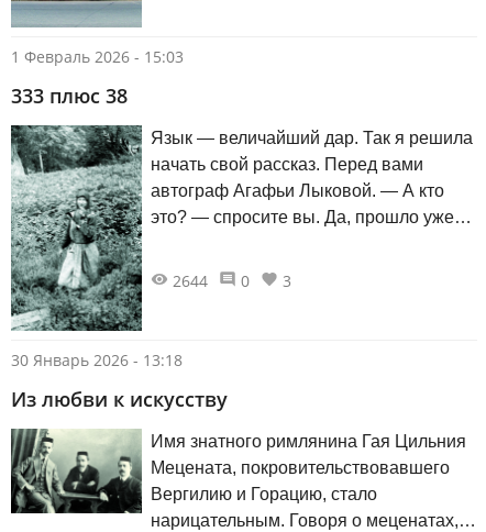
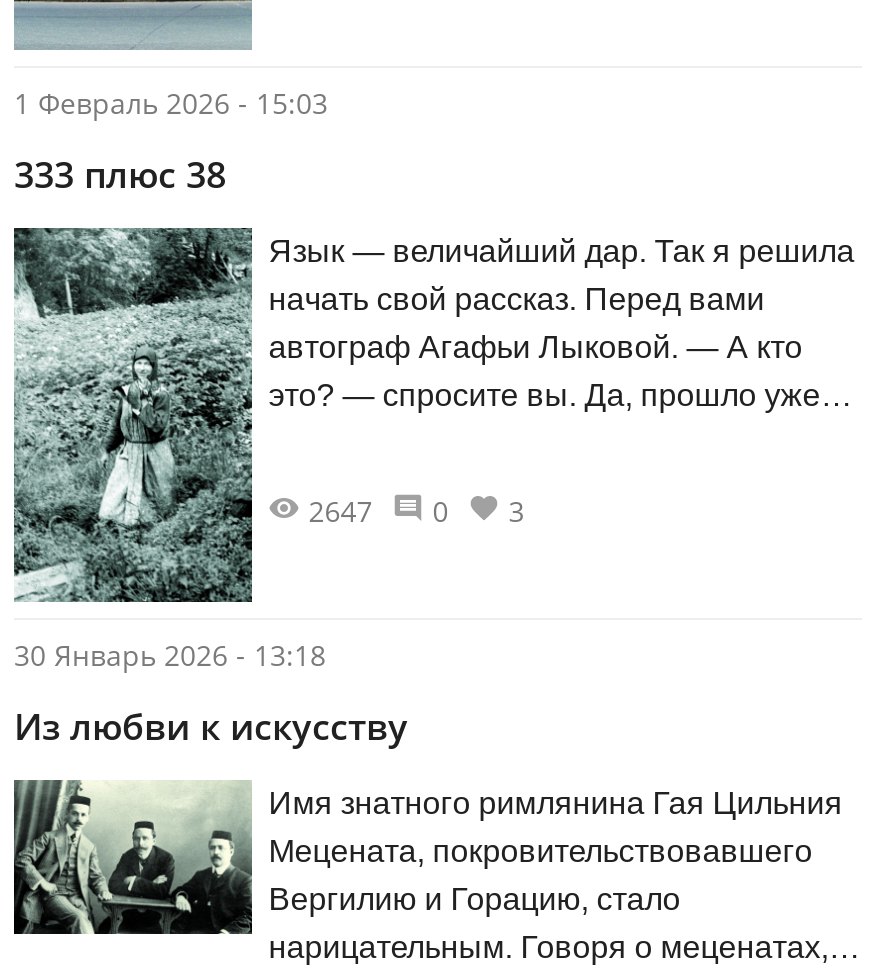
- 2644 0 3
+ 2647 0 3
